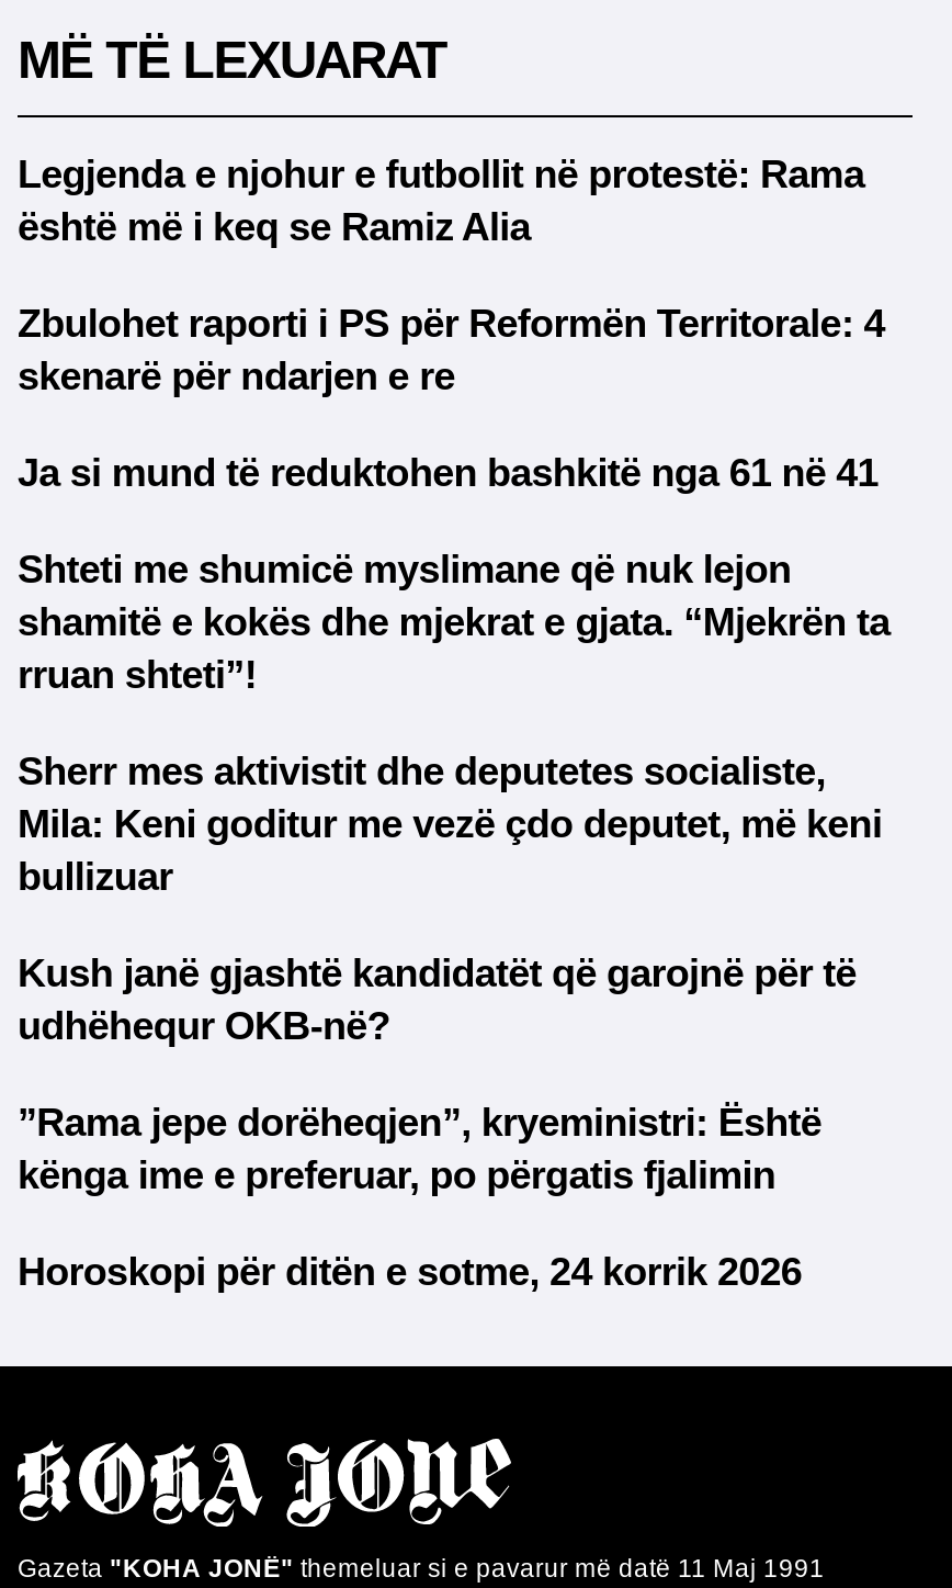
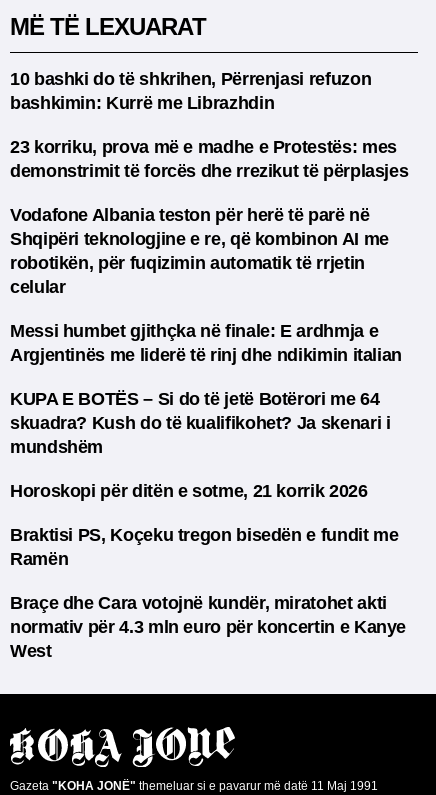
- Legjenda e njohur e futbollit në protestë: Rama
- është më i keq se Ramiz Alia
+ 10 bashki do të shkrihen, Përrenjasi refuzon
+ bashkimin: Kurrë me Librazhdin

- Zbulohet raporti i PS për Reformën Territorale: 4
- skenarë për ndarjen e re
+ 23 korriku, prova më e madhe e Protestës: mes
+ demonstrimit të forcës dhe rrezikut të përplasjes

- Ja si mund të reduktohen bashkitë nga 61 në 41
+ Vodafone Albania teston për herë të parë në
+ Shqipëri teknologjine e re, që kombinon AI me
+ robotikën, për fuqizimin automatik të rrjetin
+ celular

- Shteti me shumicë myslimane që nuk lejon
- shamitë e kokës dhe mjekrat e gjata. “Mjekrën ta
- rruan shteti”!
+ Messi humbet gjithçka në finale: E ardhmja e
+ Argjentinës me liderë të rinj dhe ndikimin italian

- Sherr mes aktivistit dhe deputetes socialiste,
- Mila: Keni goditur me vezë çdo deputet, më keni
- bullizuar
+ KUPA E BOTËS – Si do të jetë Botërori me 64
+ skuadra? Kush do të kualifikohet? Ja skenari i
+ mundshëm

- Kush janë gjashtë kandidatët që garojnë për të
- udhëhequr OKB-në?
+ Horoskopi për ditën e sotme, 21 korrik 2026

- ”Rama jepe dorëheqjen”, kryeministri: Është
- kënga ime e preferuar, po përgatis fjalimin
+ Braktisi PS, Koçeku tregon bisedën e fundit me
+ Ramën

- Horoskopi për ditën e sotme, 24 korrik 2026
+ Braçe dhe Cara votojnë kundër, miratohet akti
+ normativ për 4.3 mln euro për koncertin e Kanye
+ West
